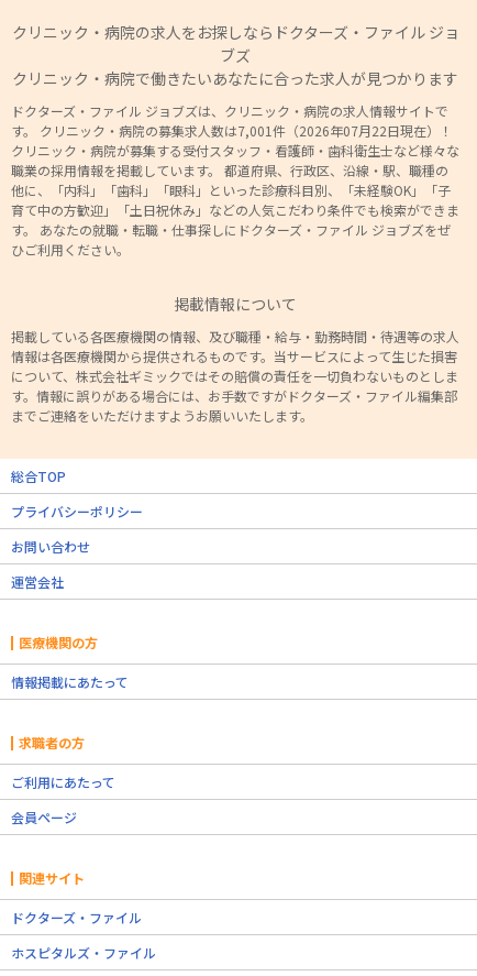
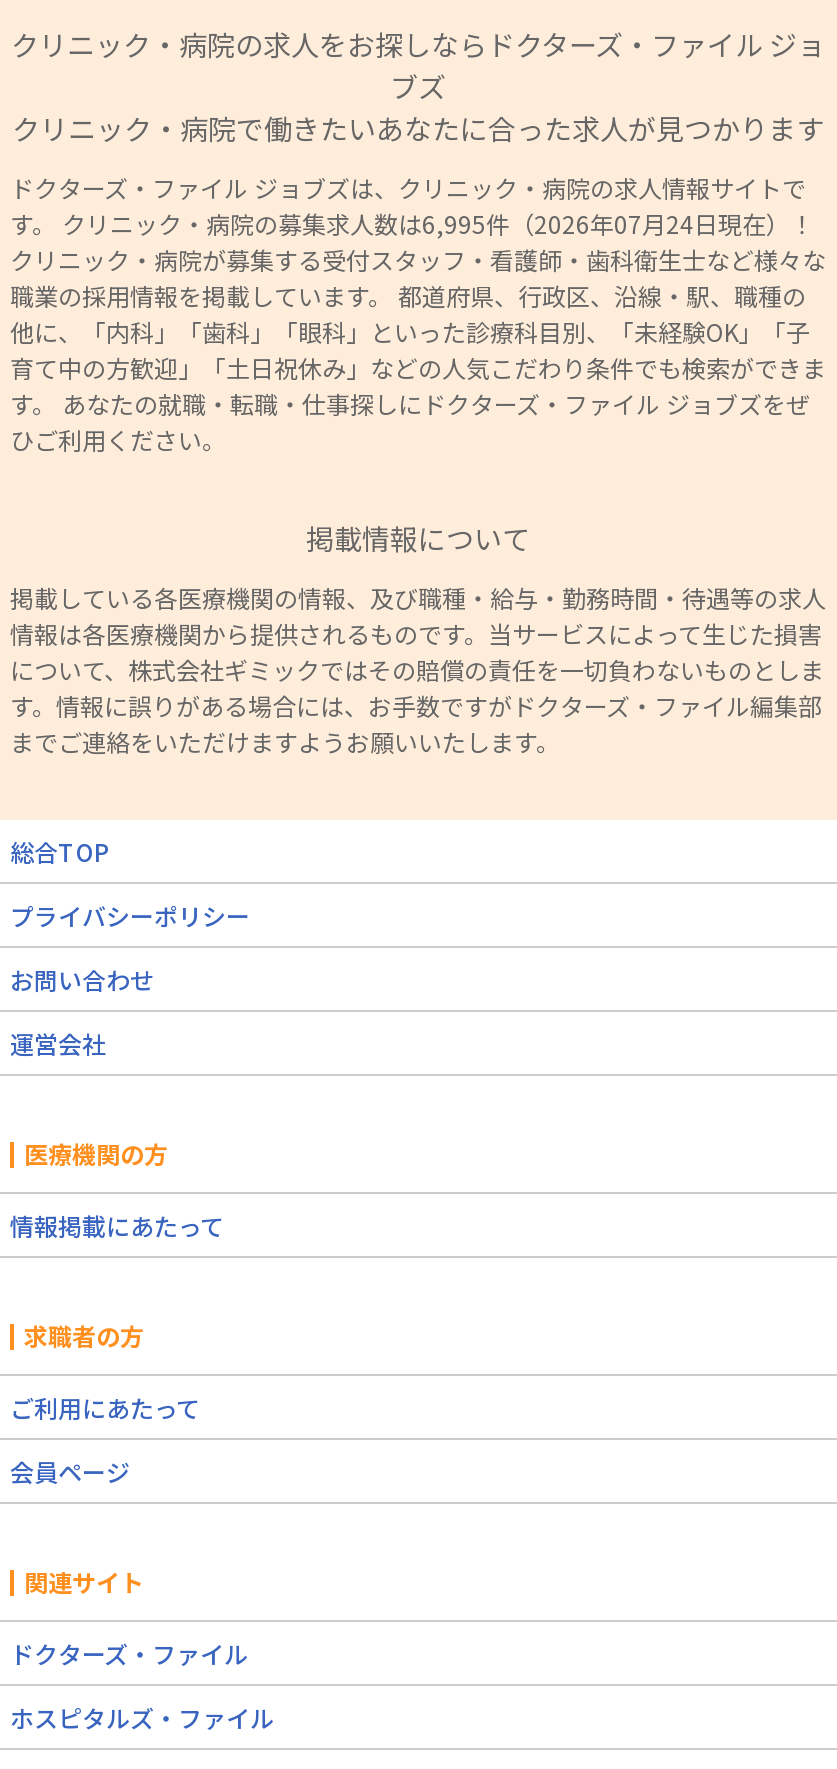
- す。 クリニック・病院の募集求人数は7,001件（2026年07月22日現在）！
+ す。 クリニック・病院の募集求人数は6,995件（2026年07月24日現在）！
